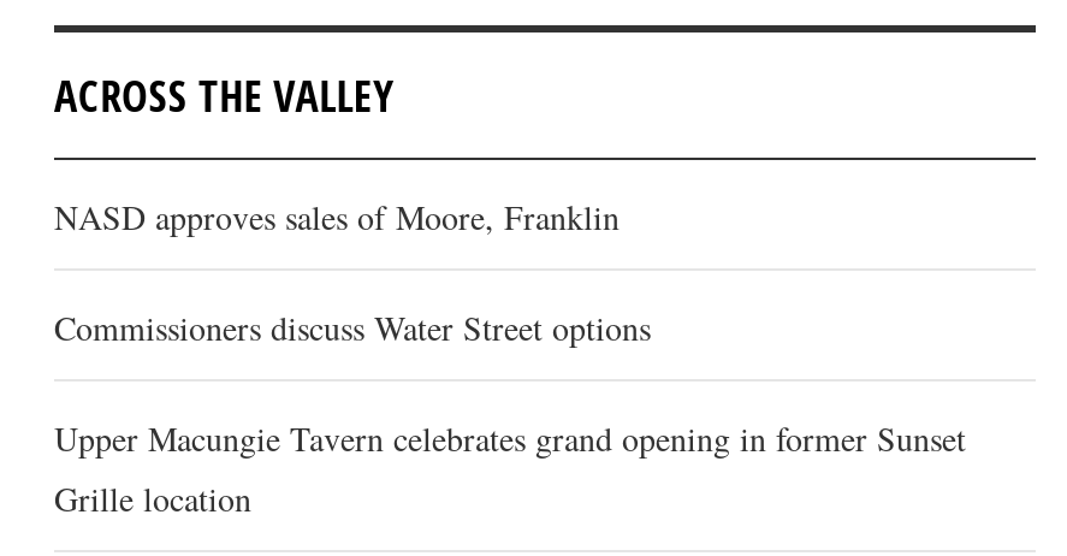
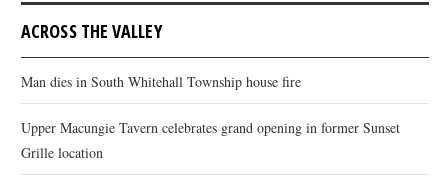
- NASD approves sales of Moore, Franklin
- Commissioners discuss Water Street options
+ Man dies in South Whitehall Township house fire
